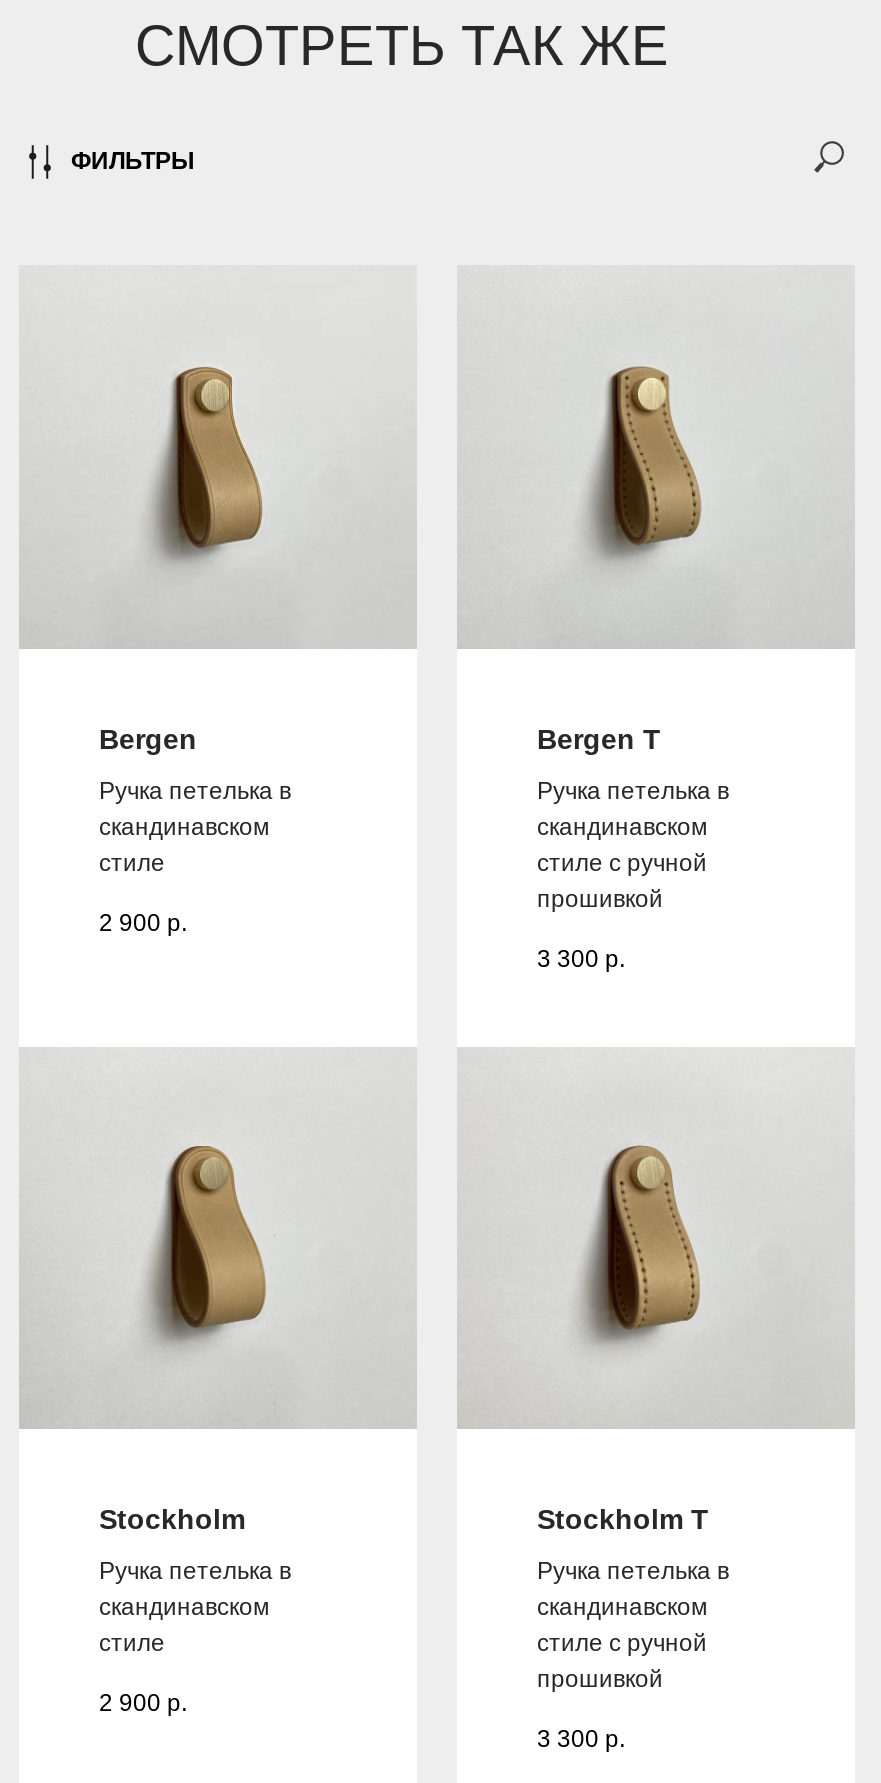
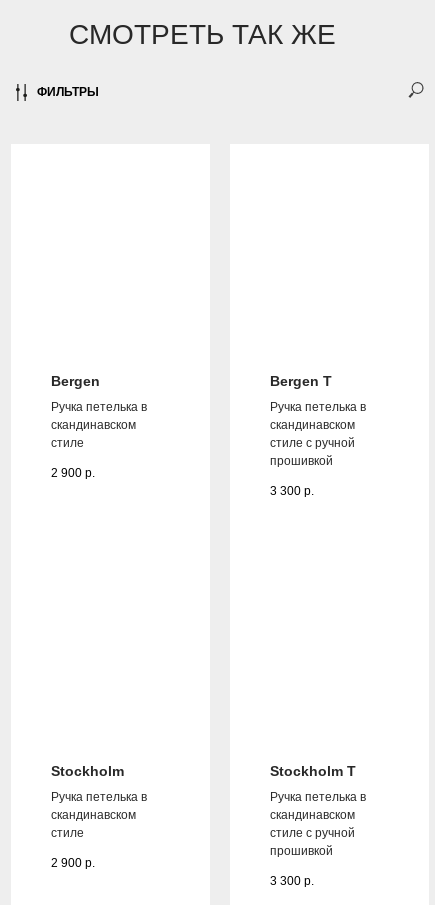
- [image]

- [image]

- [image]

- [image]
